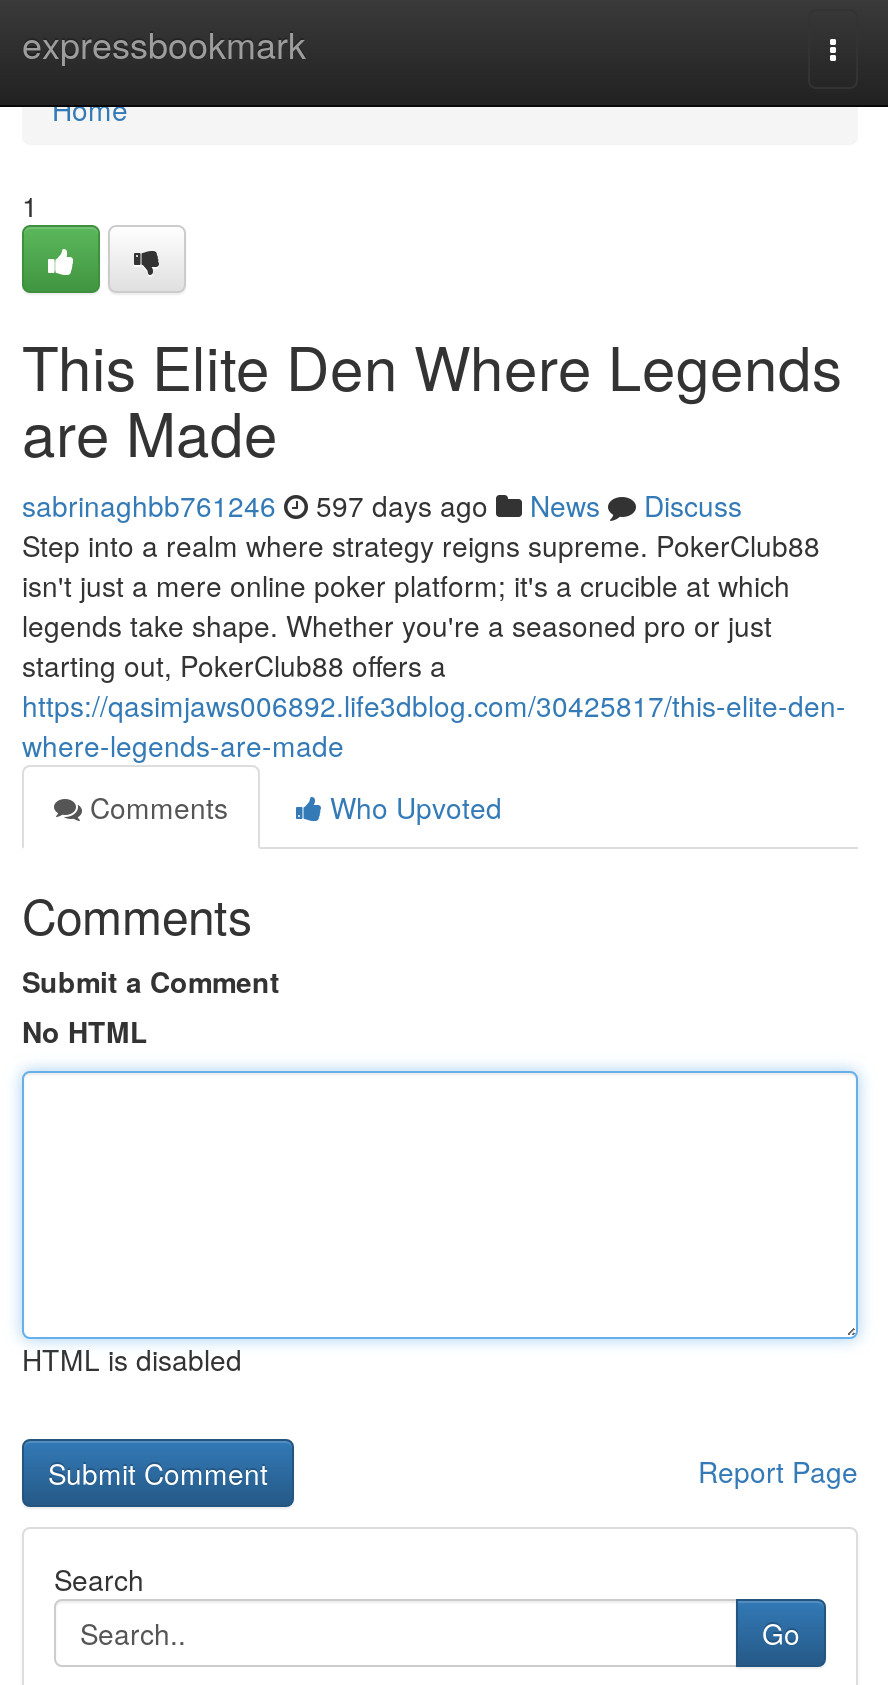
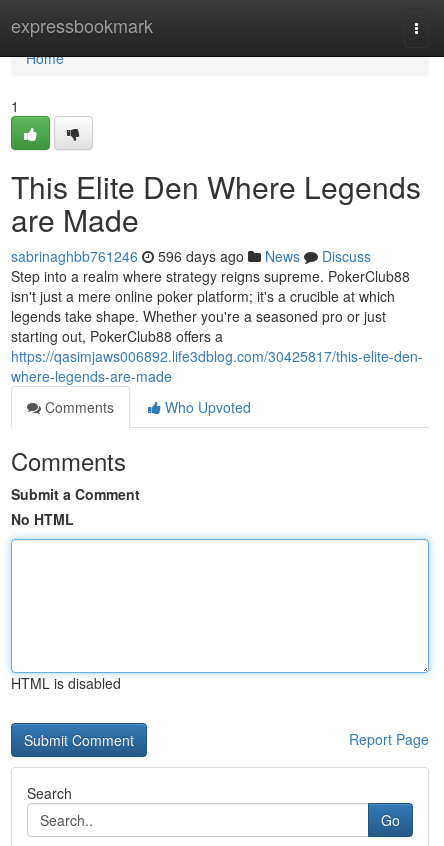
- sabrinaghbb761246 597 days ago News Discuss
+ sabrinaghbb761246 596 days ago News Discuss
